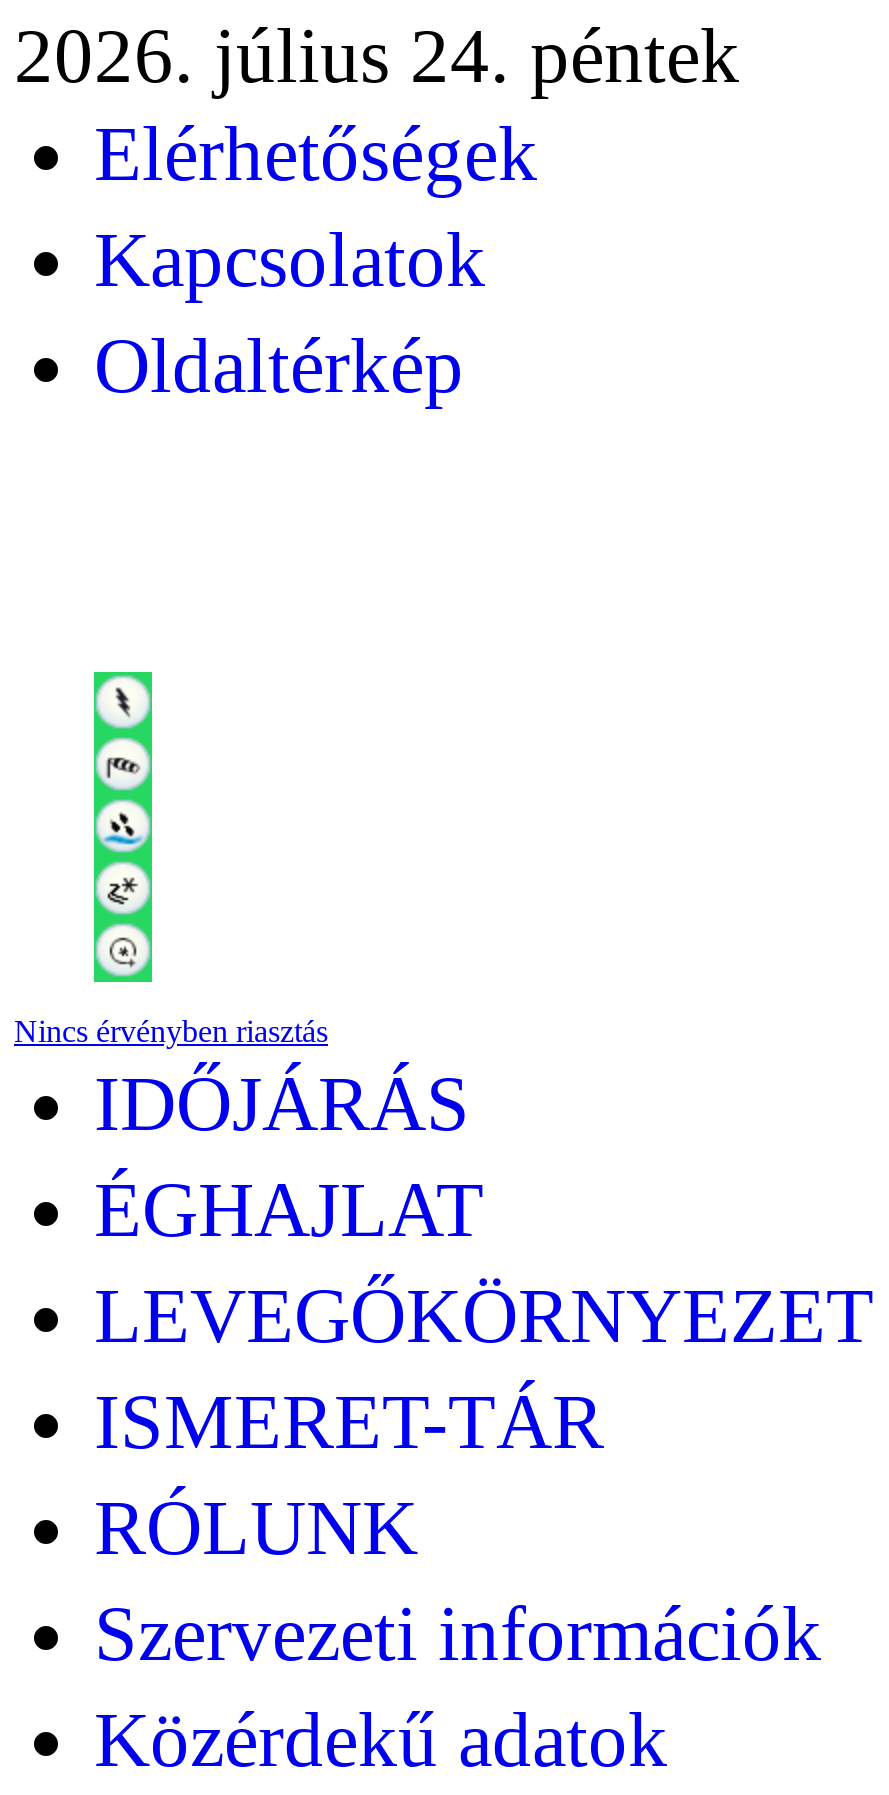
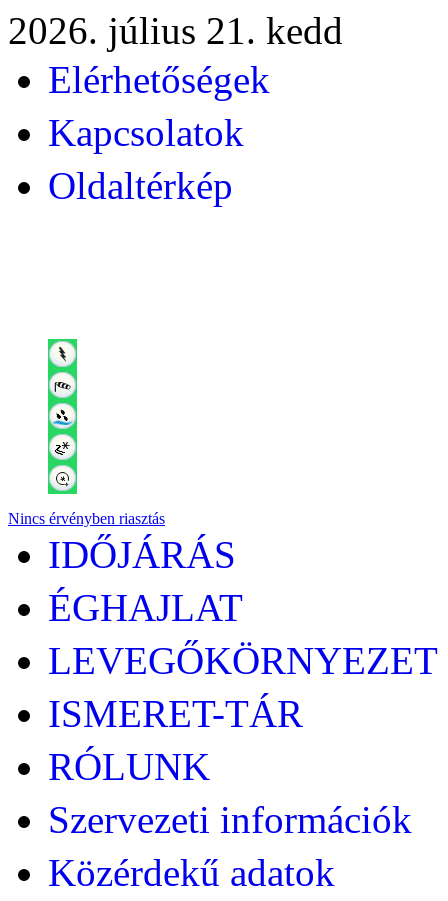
- 2026. július 24. péntek
+ 2026. július 21. kedd
